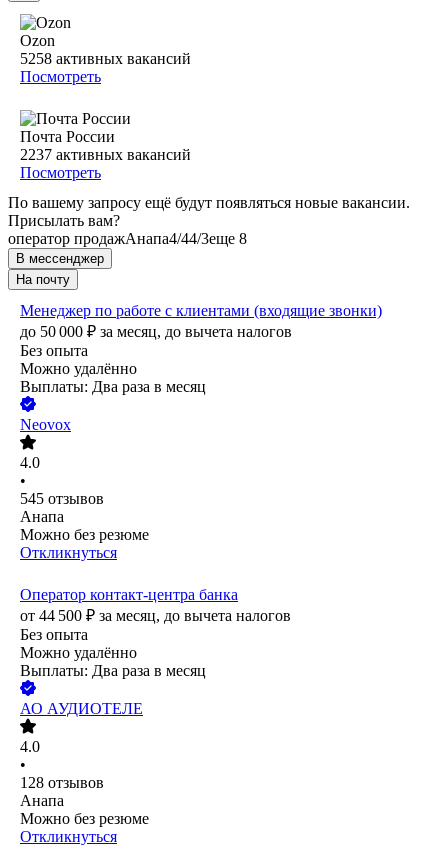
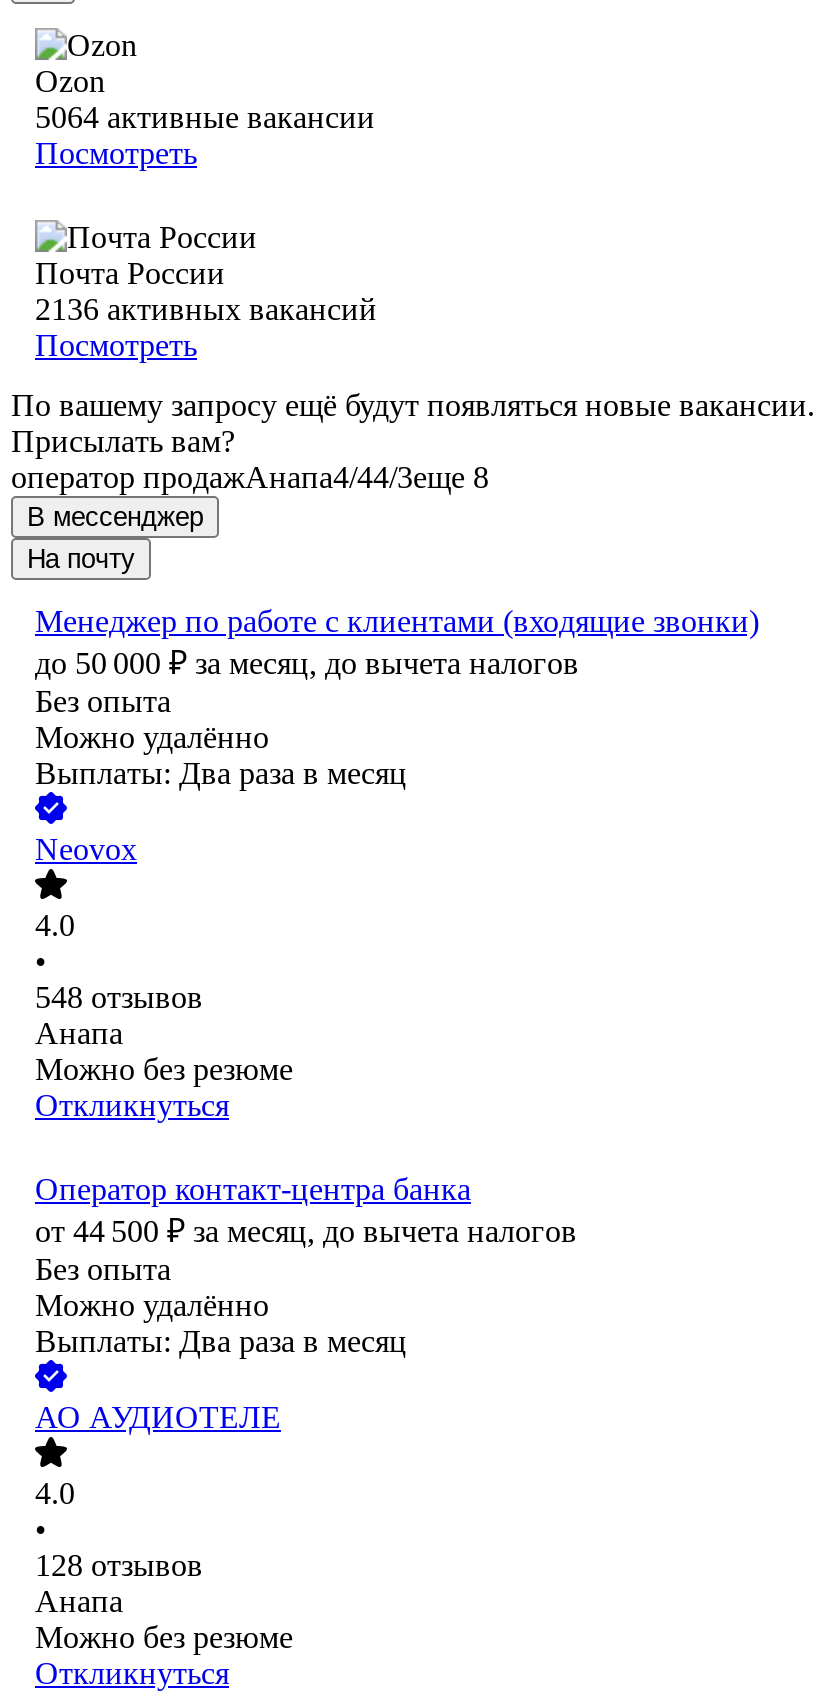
- 5258 активных вакансий
+ 5064 активные вакансии

- 2237 активных вакансий
+ 2136 активных вакансий

- 545 отзывов
+ 548 отзывов
